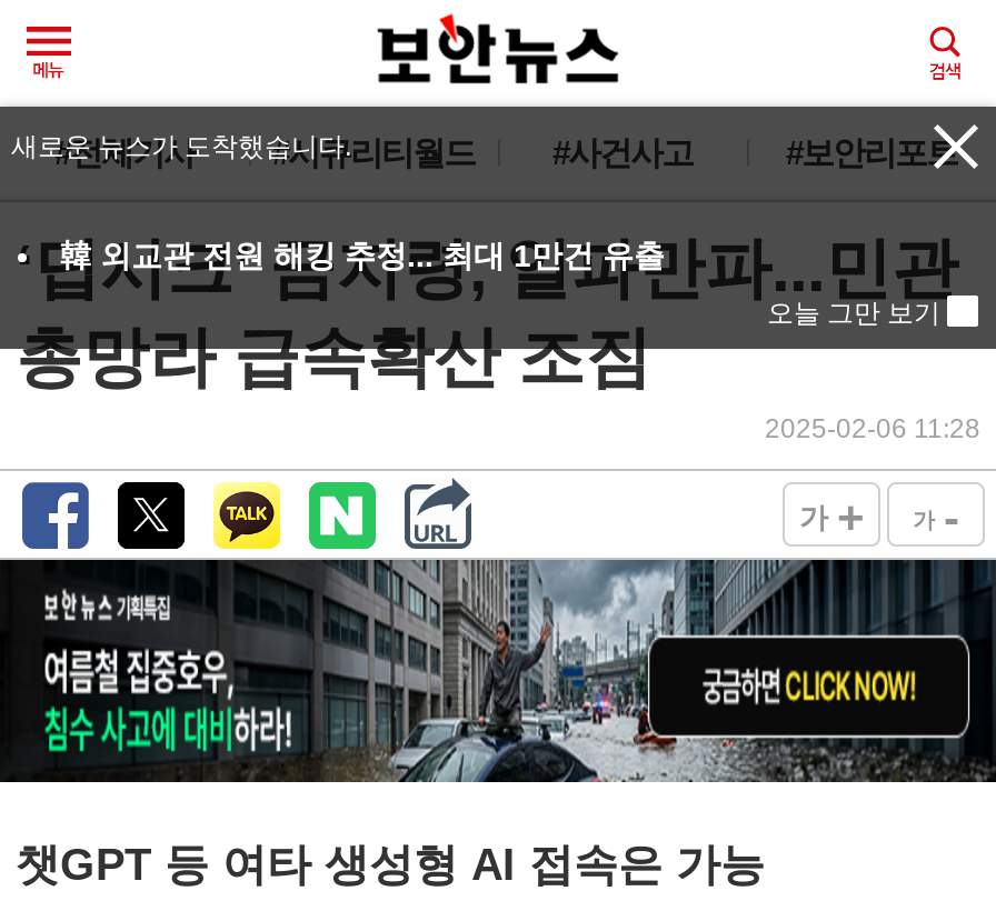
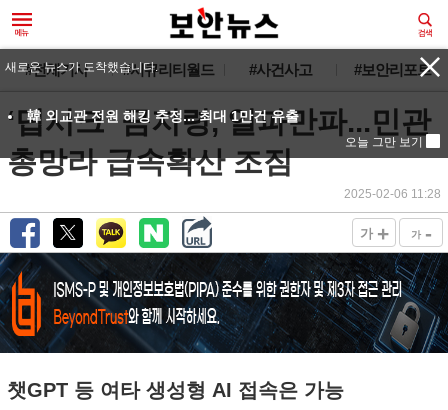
- [image]
+ [image]
